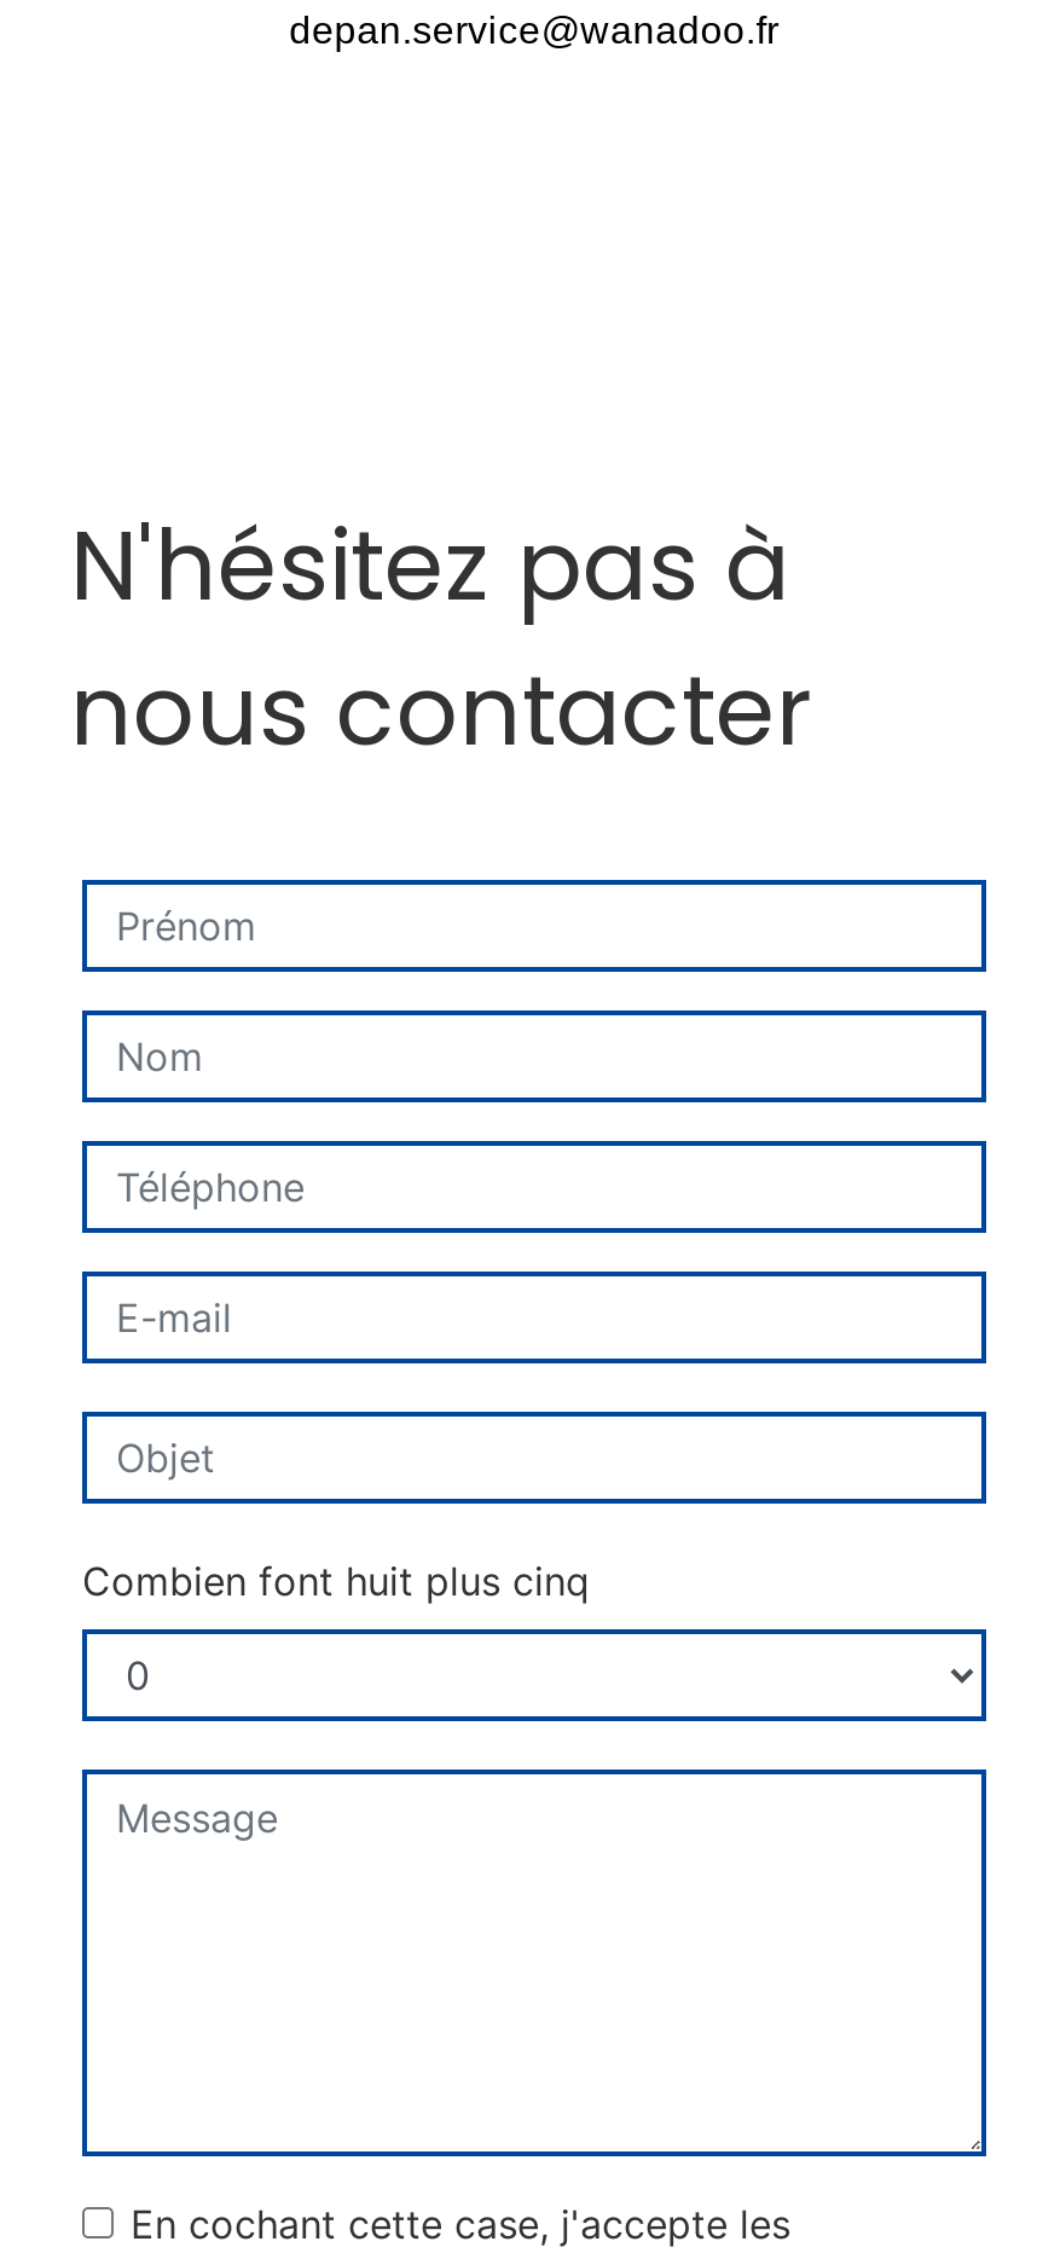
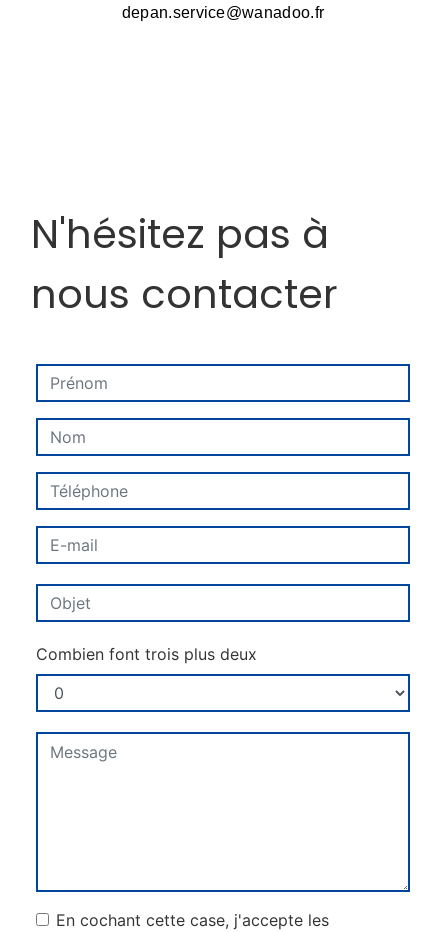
- Combien font huit plus cinq
+ Combien font trois plus deux
